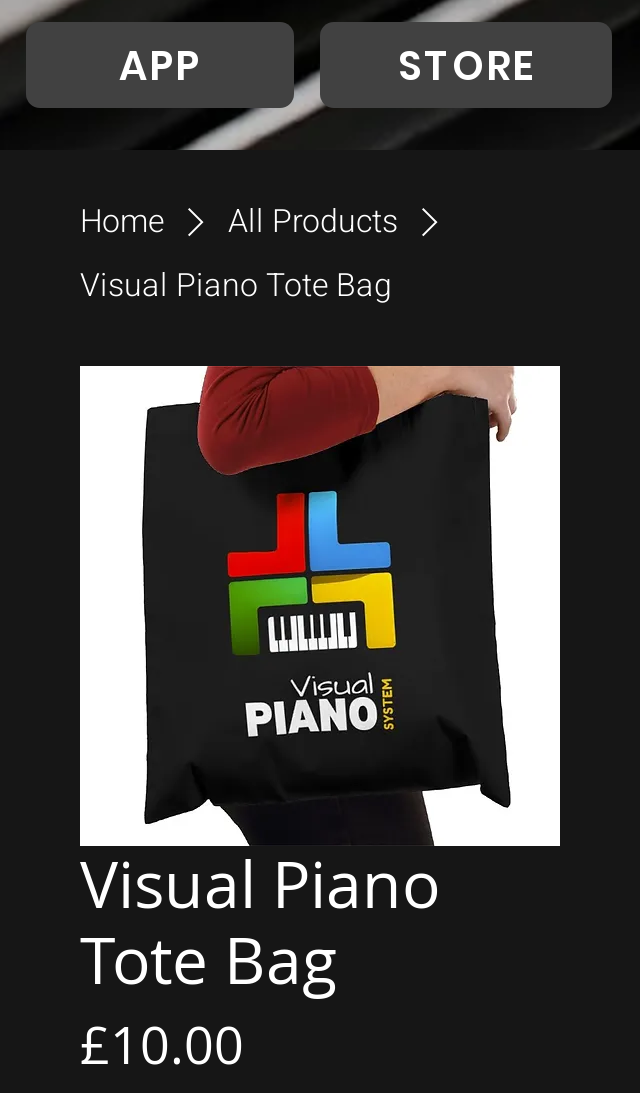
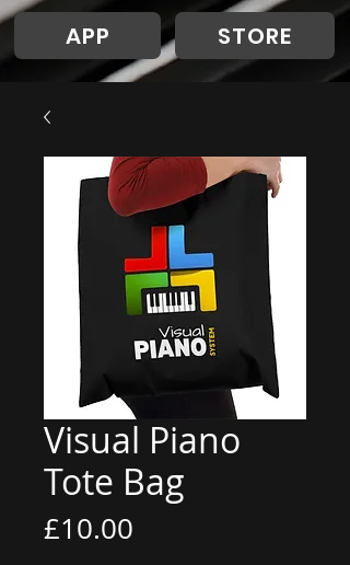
- Home
- All Products
- Visual Piano Tote Bag
